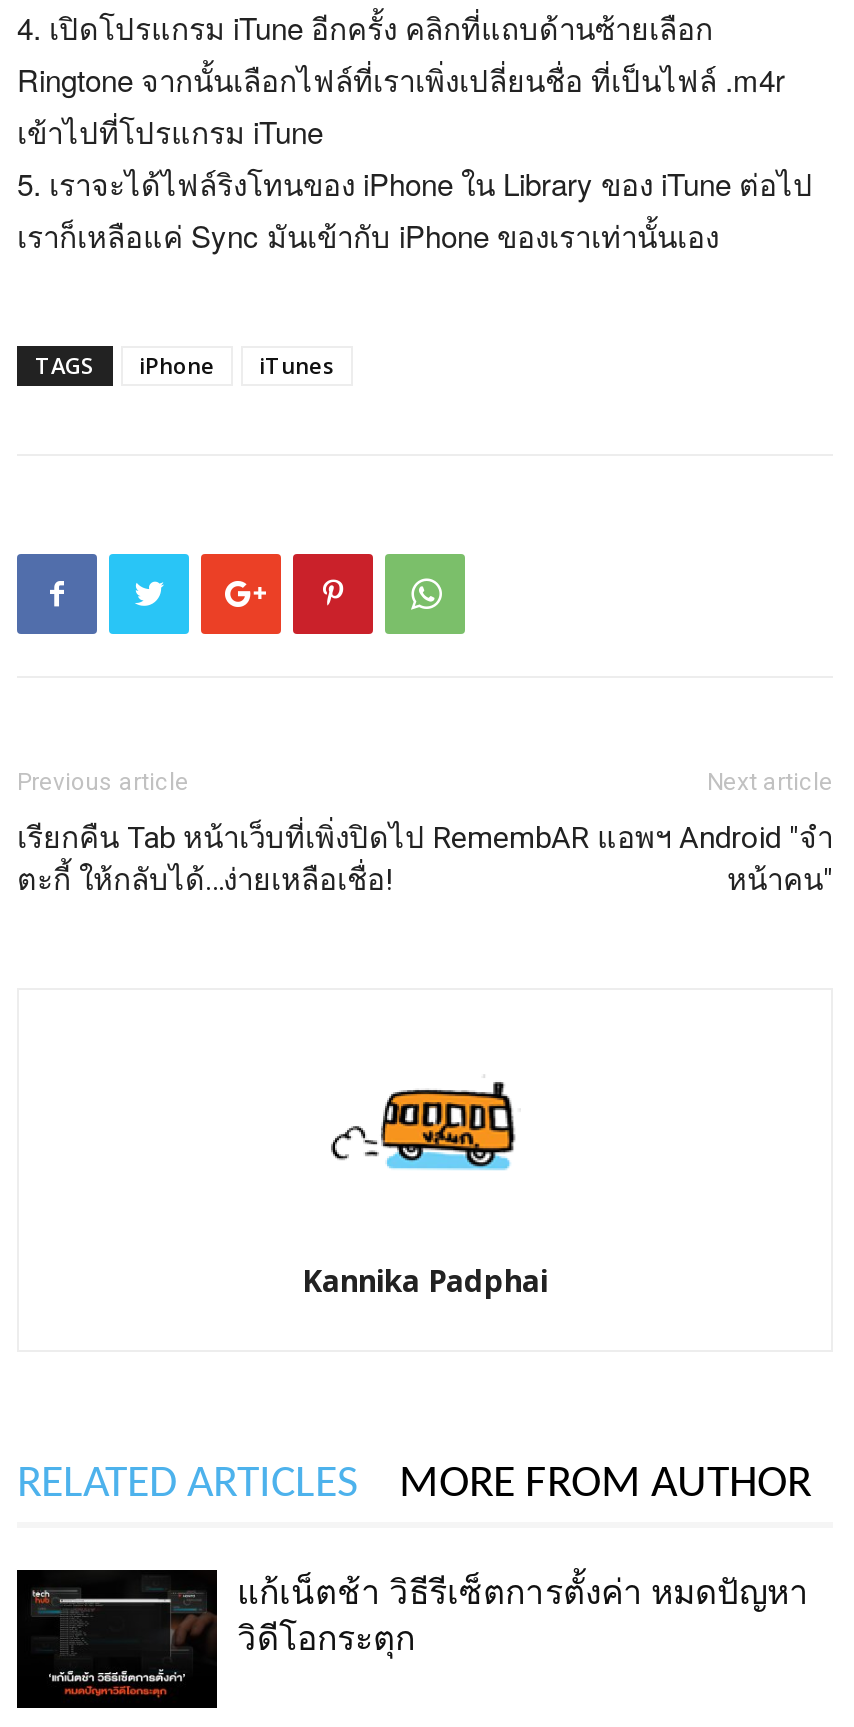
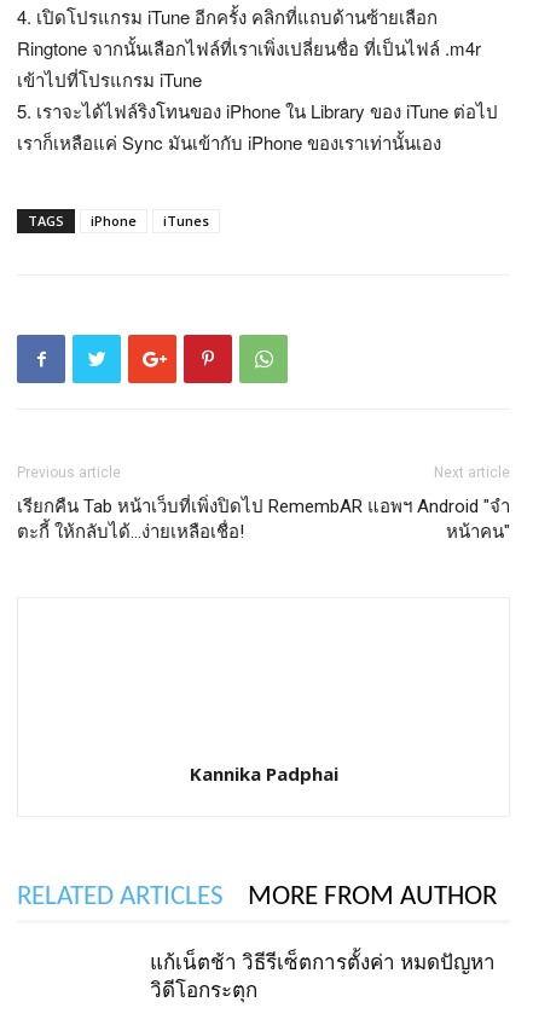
- [image]

- [image]
